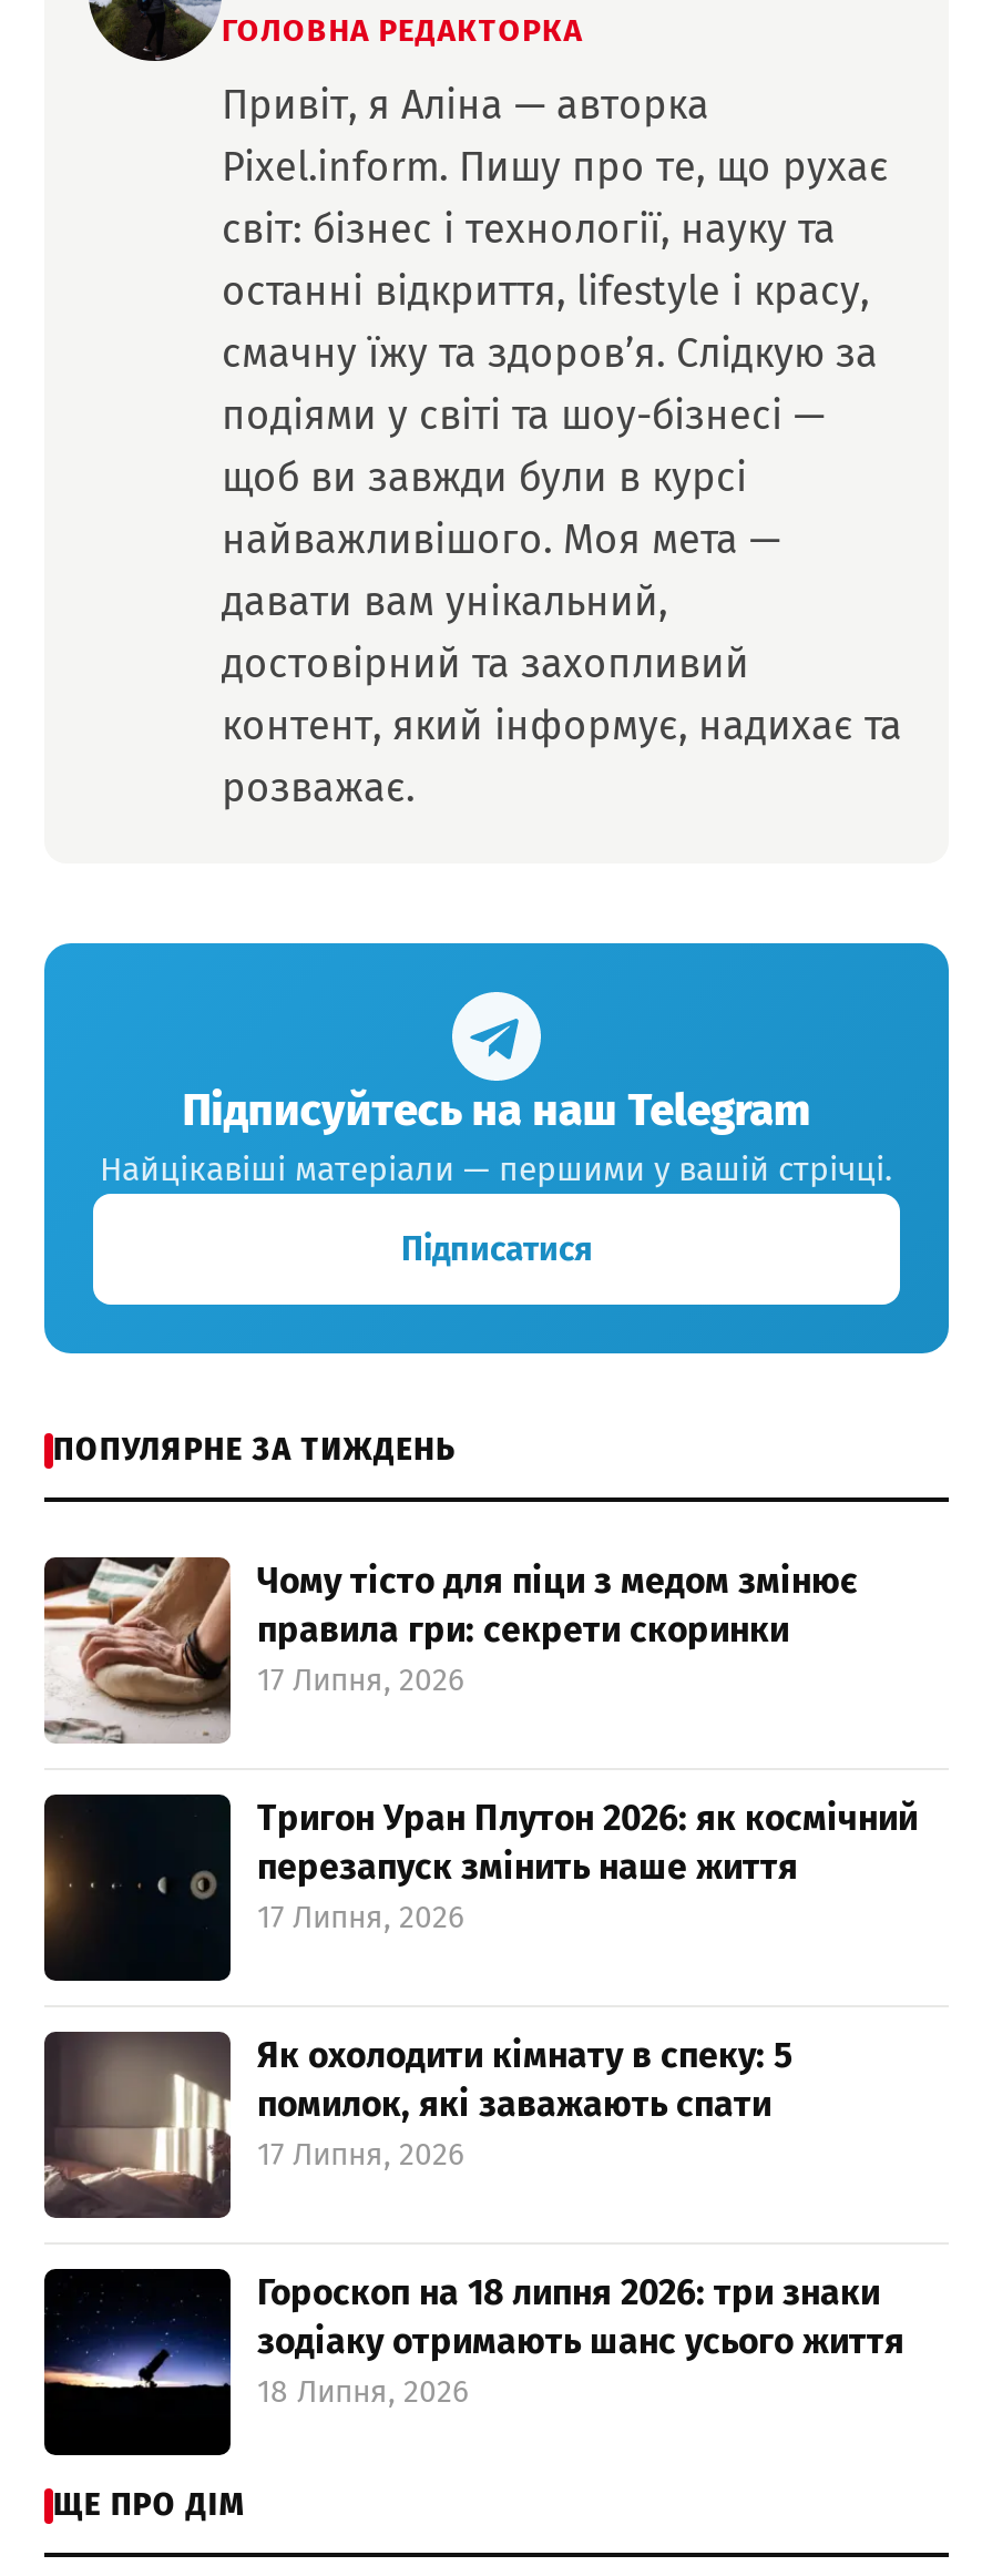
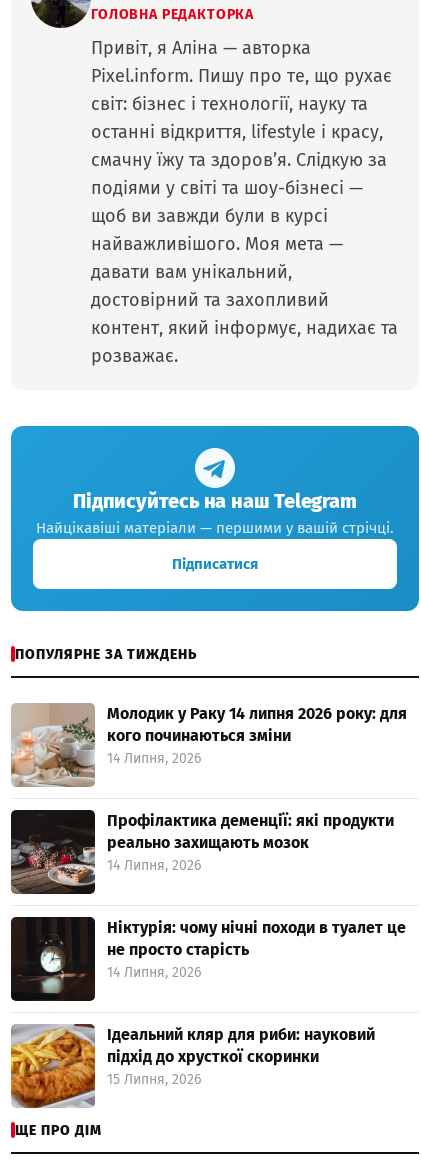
- [image]
- Чому тісто для піци з медом змінює
- правила гри: секрети скоринки
- 17 Липня, 2026
+ [image]
+ Молодик у Раку 14 липня 2026 року: для
+ кого починаються зміни
+ 14 Липня, 2026

- [image]
- Тригон Уран Плутон 2026: як космічний
- перезапуск змінить наше життя
- 17 Липня, 2026
+ [image]
+ Профілактика деменції: які продукти
+ реально захищають мозок
+ 14 Липня, 2026

- [image]
- Як охолодити кімнату в спеку: 5
- помилок, які заважають спати
- 17 Липня, 2026
+ [image]
+ Ніктурія: чому нічні походи в туалет це
+ не просто старість
+ 14 Липня, 2026

- [image]
- Гороскоп на 18 липня 2026: три знаки
- зодіаку отримають шанс усього життя
- 18 Липня, 2026
+ [image]
+ Ідеальний кляр для риби: науковий
+ підхід до хрусткої скоринки
+ 15 Липня, 2026
